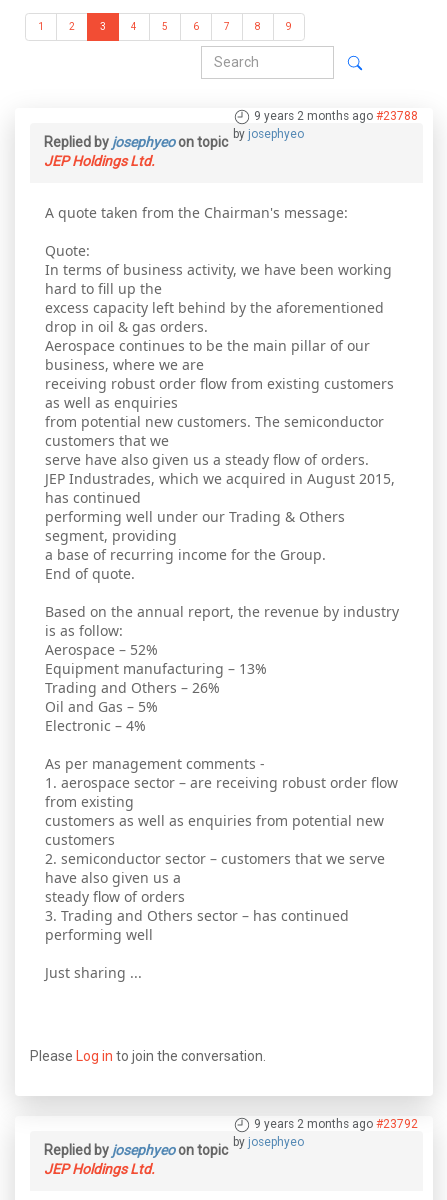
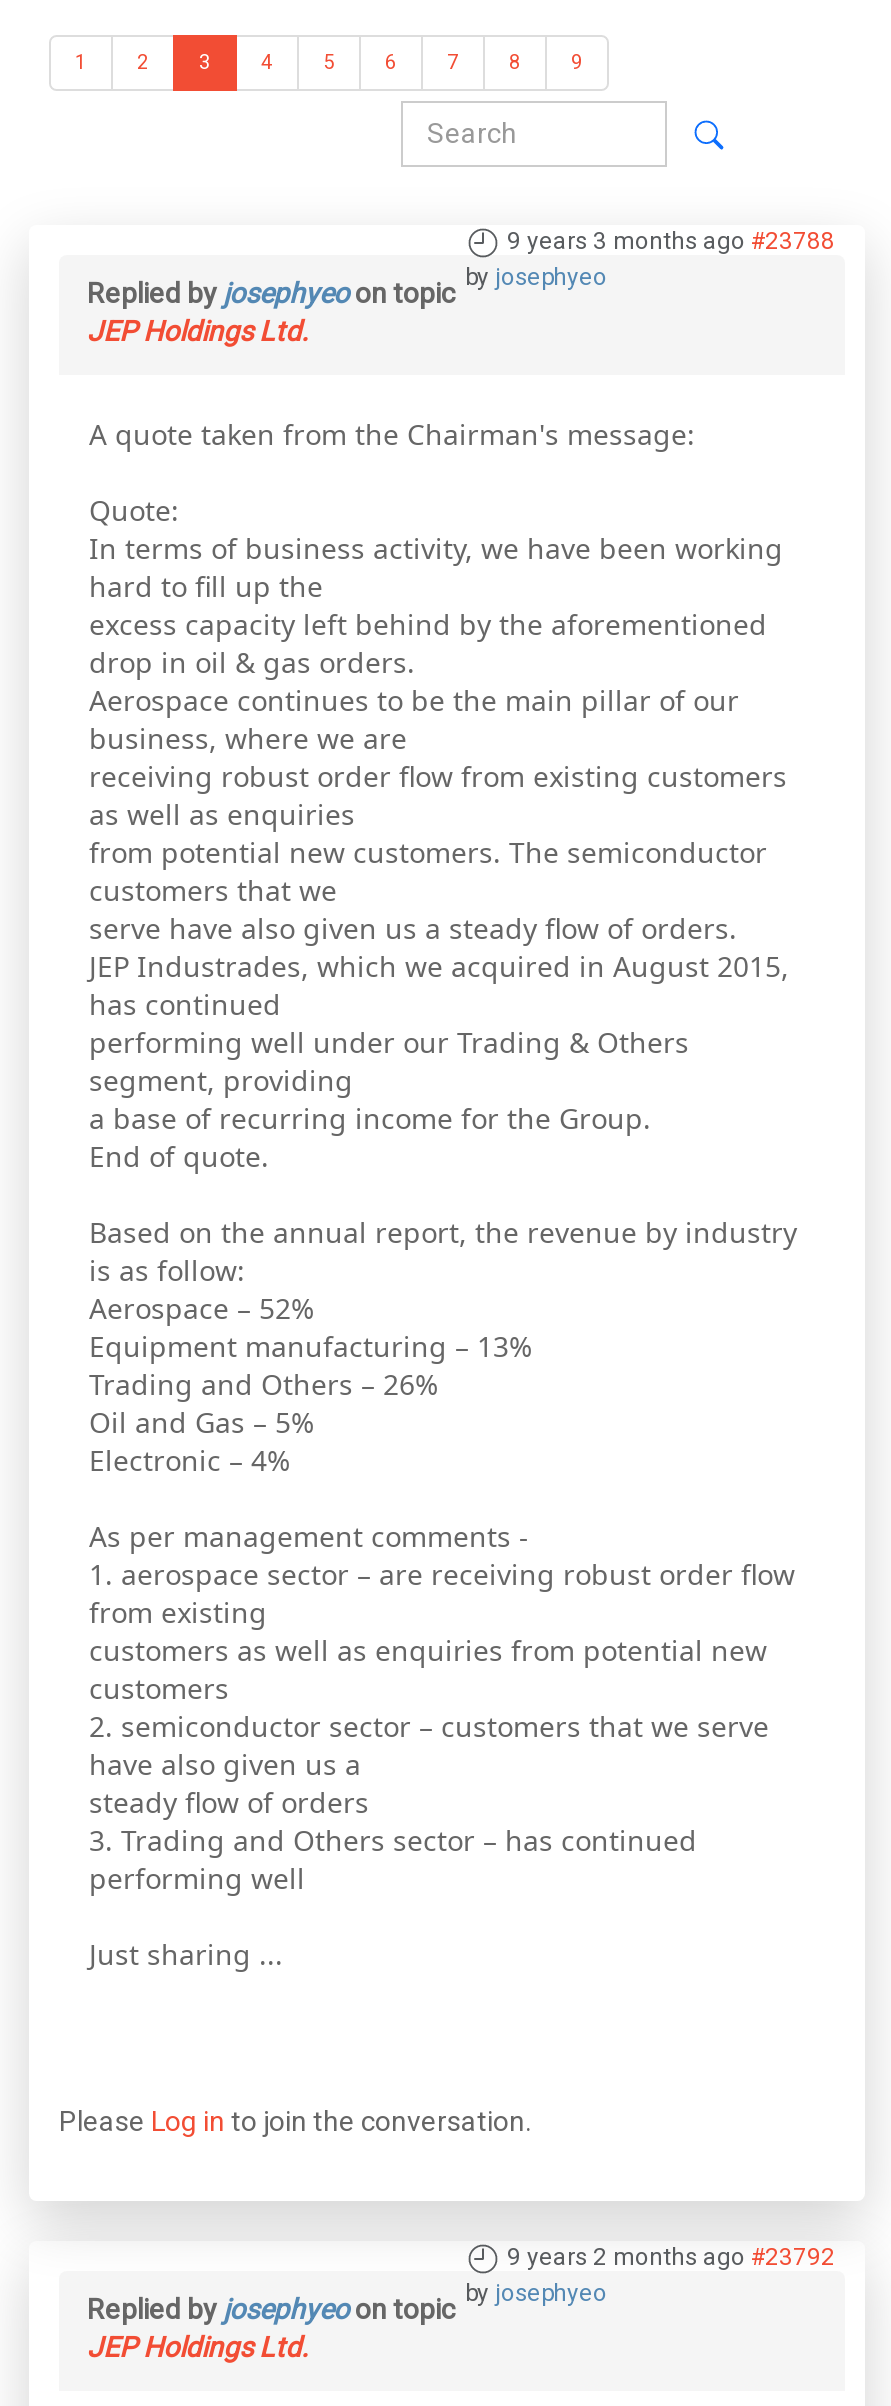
- 9 years 2 months ago #23788
+ 9 years 3 months ago #23788
